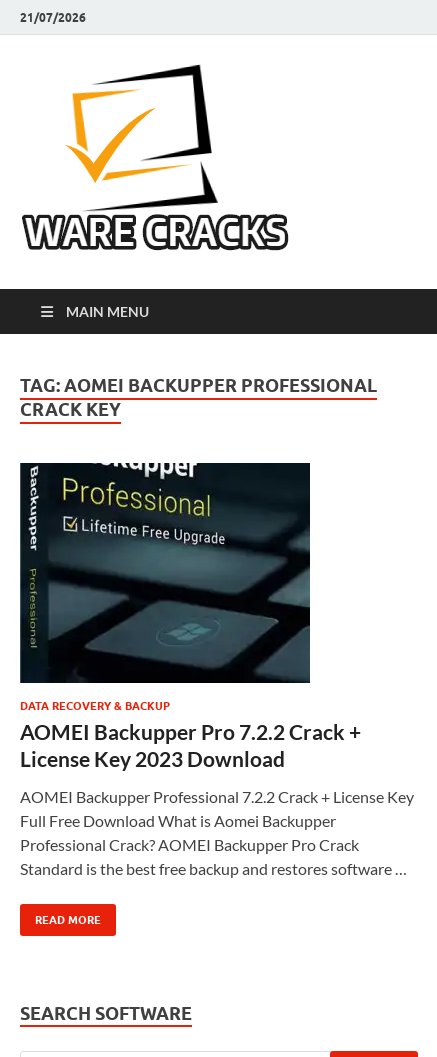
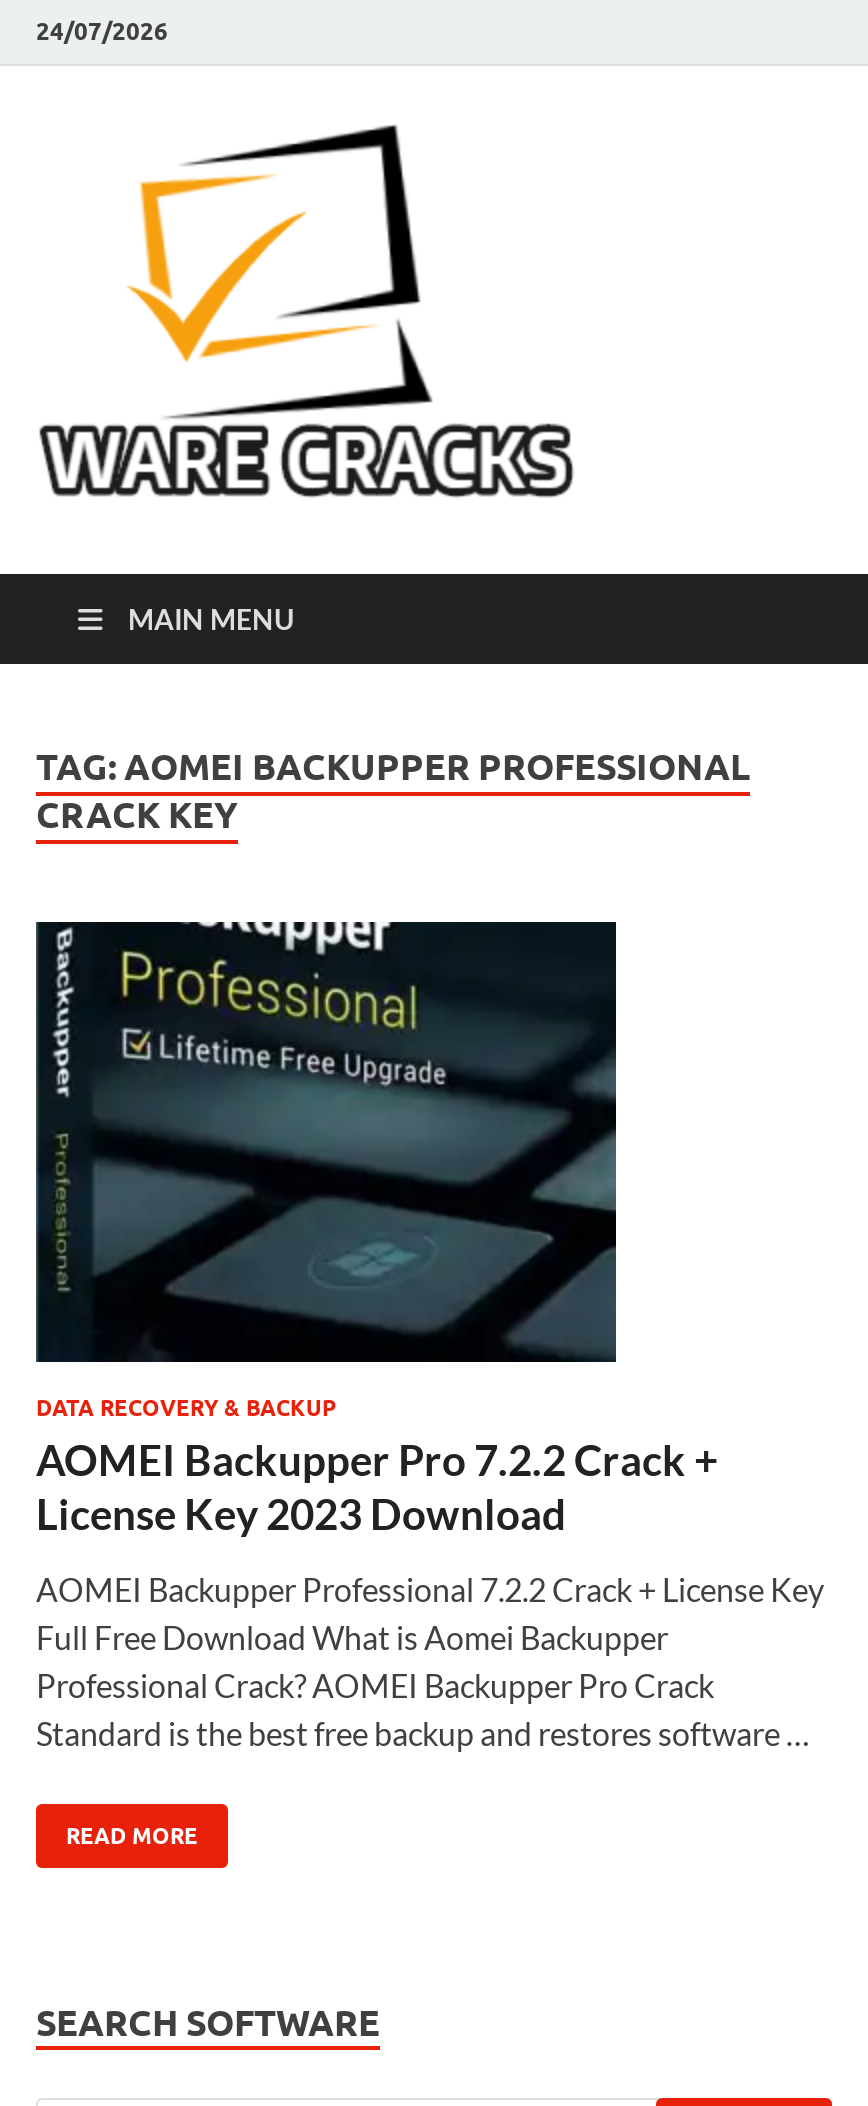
- 21/07/2026
+ 24/07/2026
